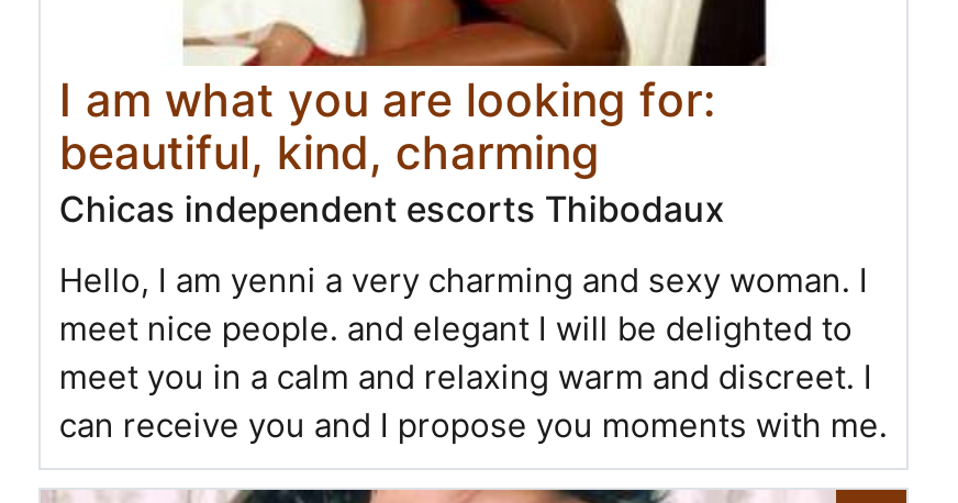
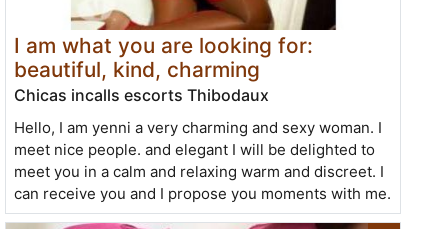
- Chicas independent escorts Thibodaux
+ Chicas incalls escorts Thibodaux
